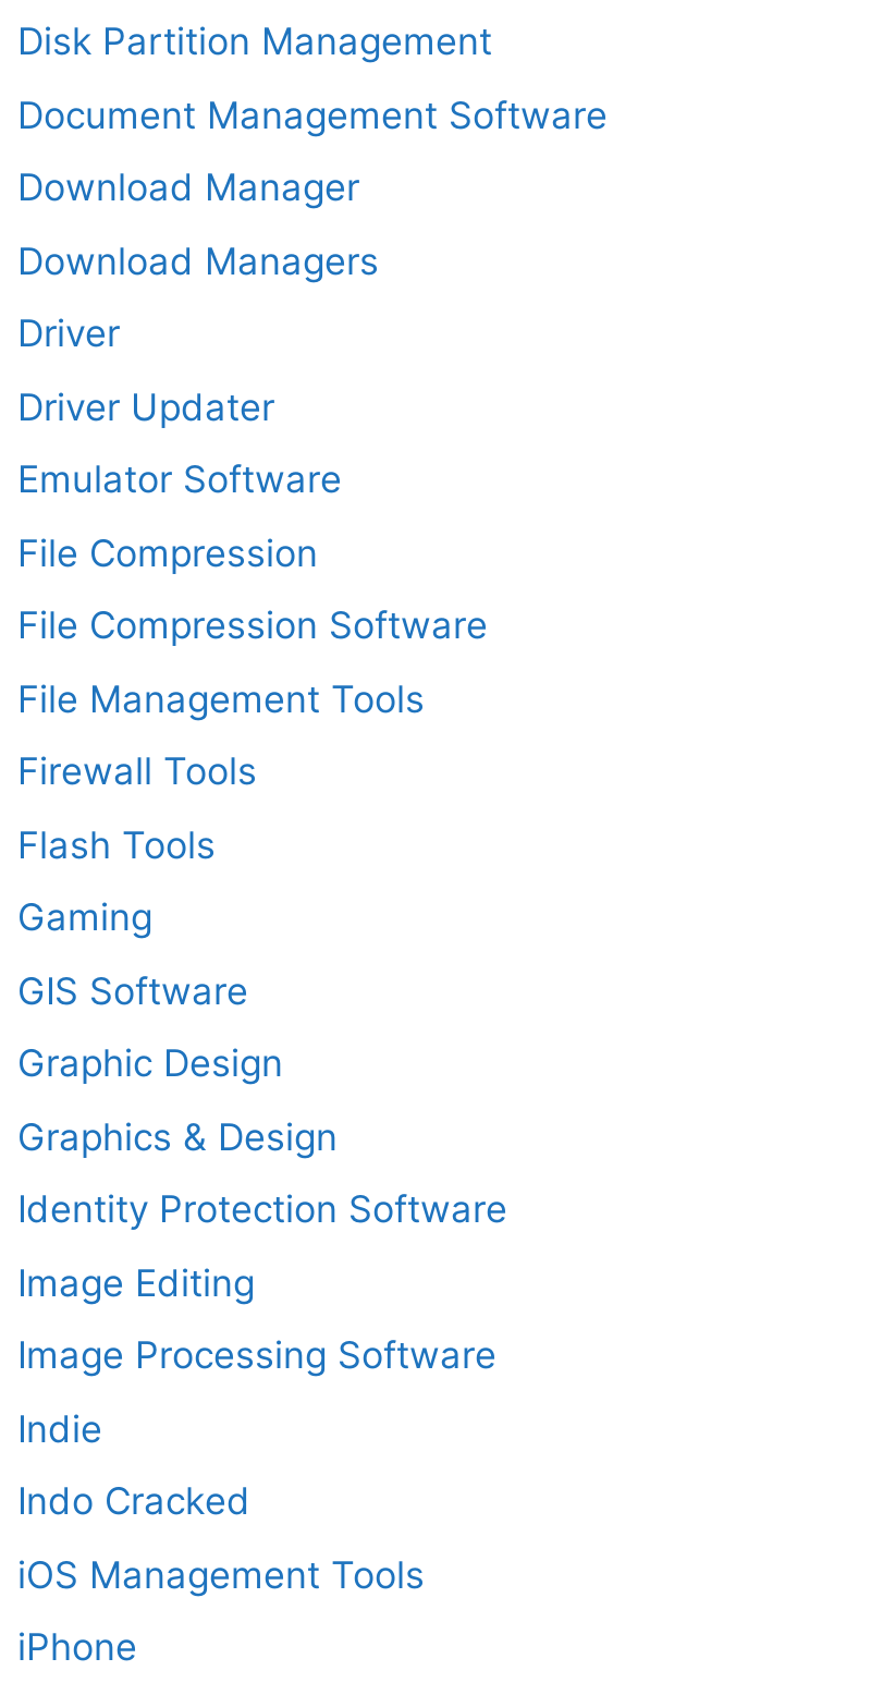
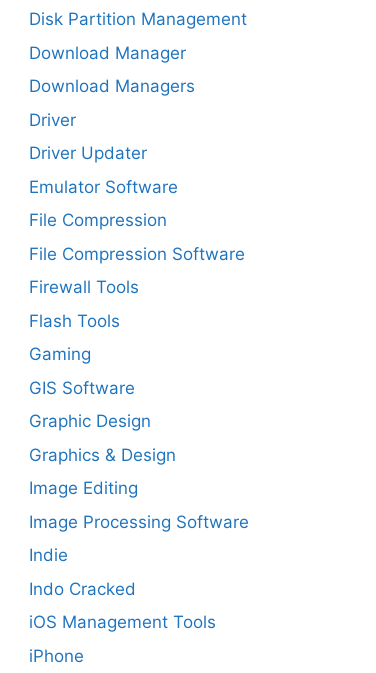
- Document Management Software

- File Management Tools

- Identity Protection Software
